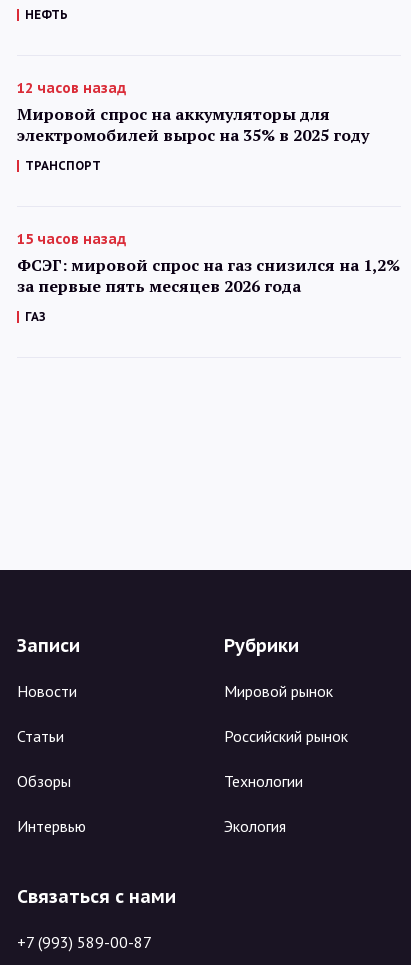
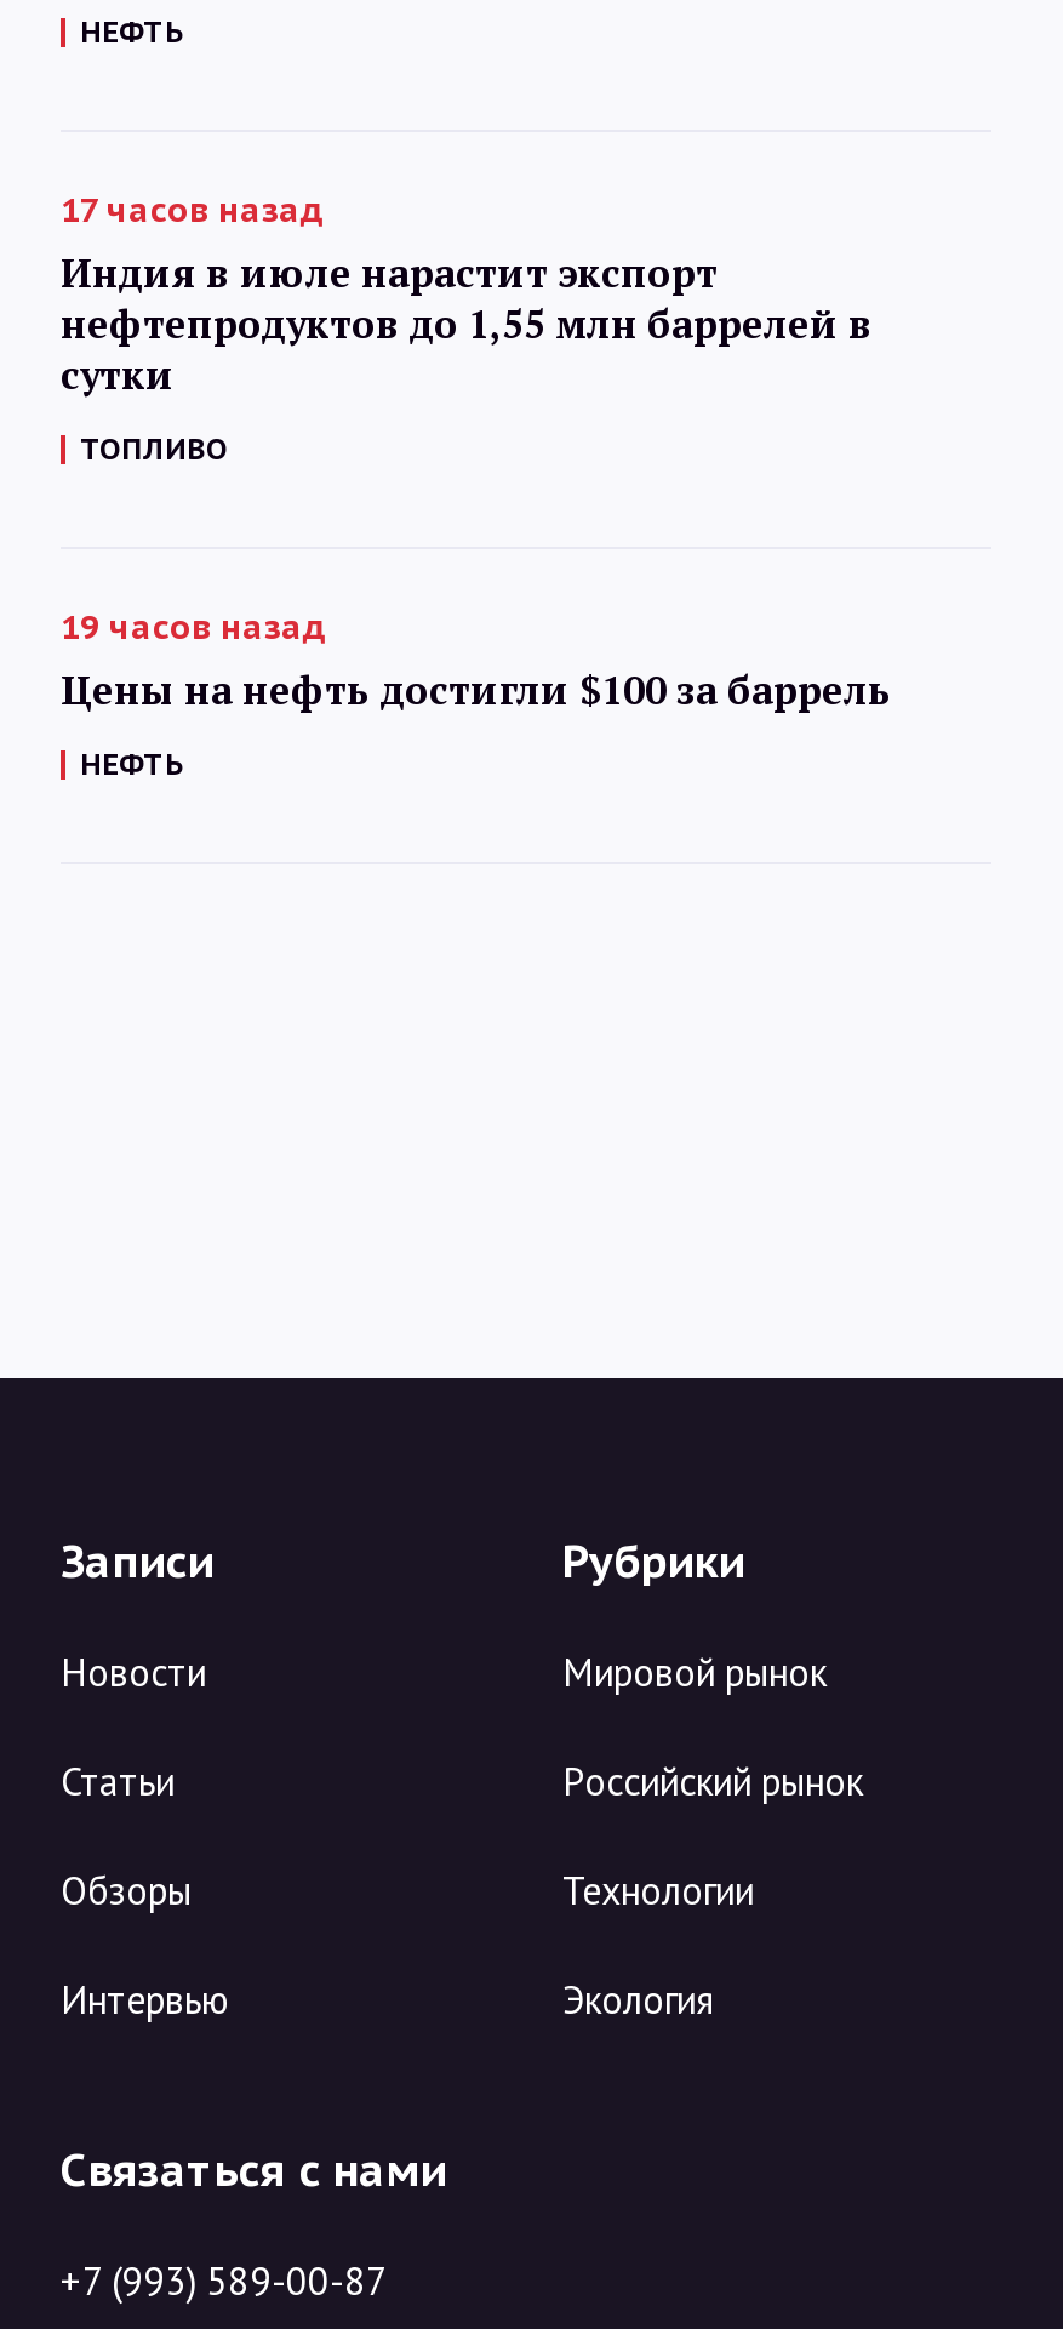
- 12 часов назад
- Мировой спрос на аккумуляторы для
- электромобилей вырос на 35% в 2025 году
+ 17 часов назад
+ Индия в июле нарастит экспорт
+ нефтепродуктов до 1,55 млн баррелей в
+ сутки

- ТРАНСПОРТ
+ ТОПЛИВО

- 15 часов назад
- ФСЭГ: мировой спрос на газ снизился на 1,2%
- за первые пять месяцев 2026 года
+ 19 часов назад
+ Цены на нефть достигли $100 за баррель

- ГАЗ
+ НЕФТЬ
